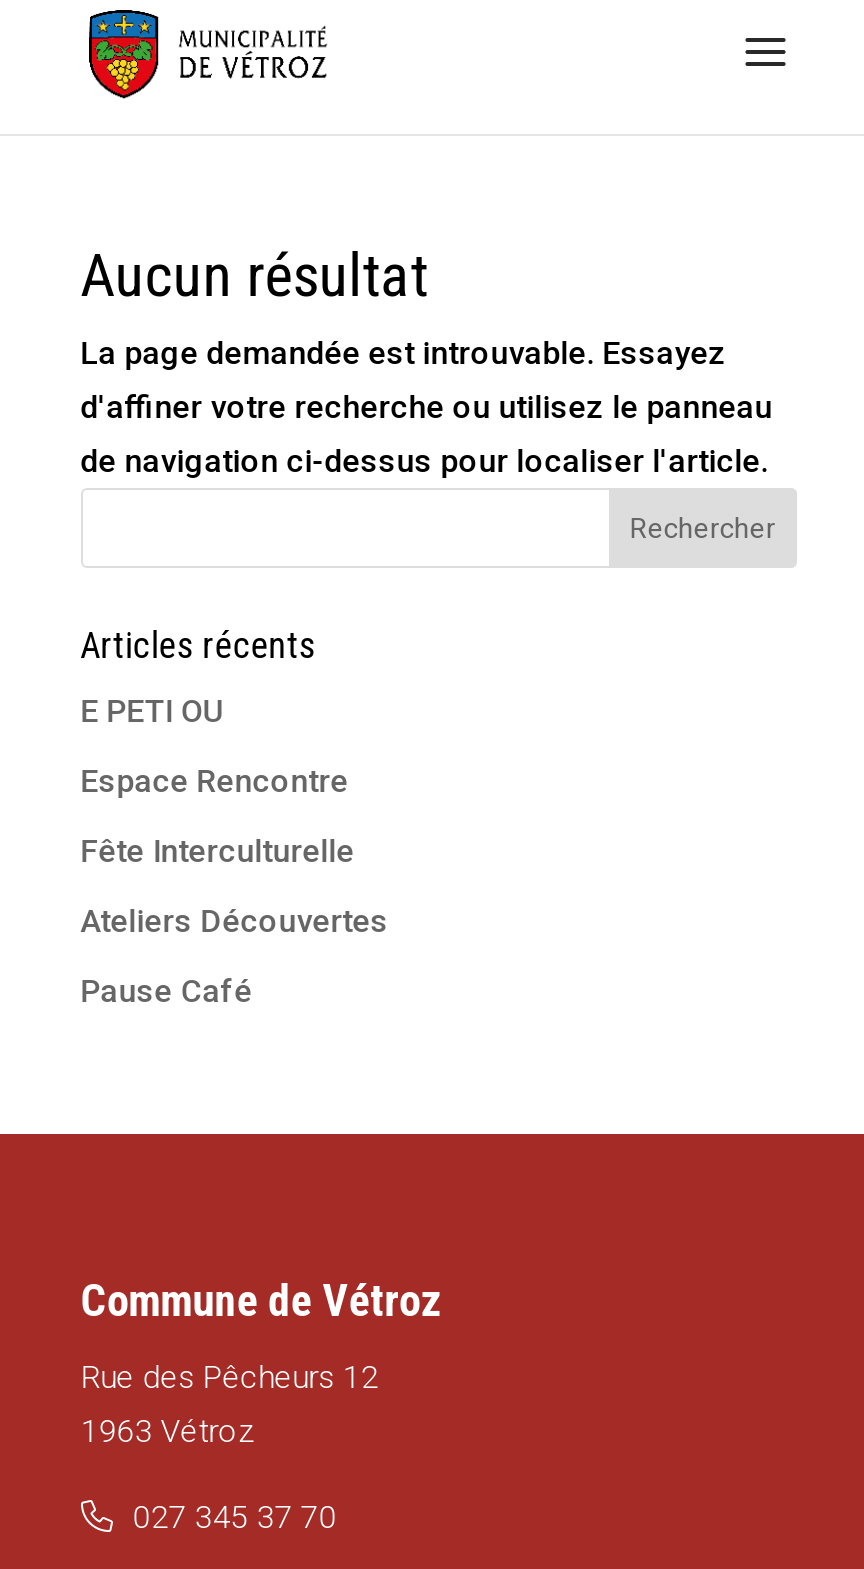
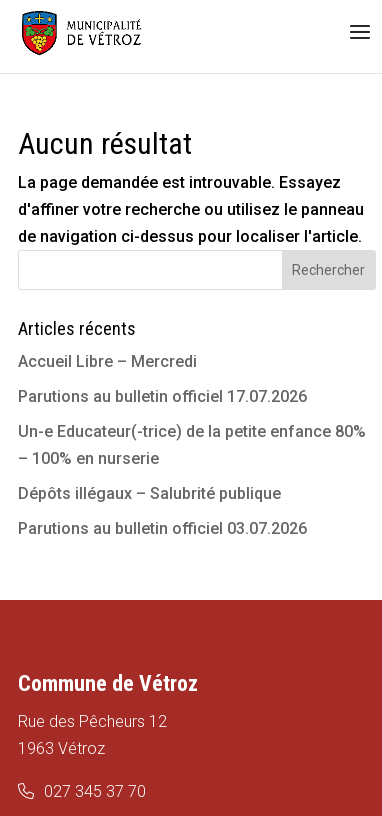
- E PETI OU
+ Accueil Libre – Mercredi

- Espace Rencontre
+ Parutions au bulletin officiel 17.07.2026

- Fête Interculturelle
+ Un-e Educateur(-trice) de la petite enfance 80%
+ – 100% en nurserie

- Ateliers Découvertes
+ Dépôts illégaux – Salubrité publique

- Pause Café
+ Parutions au bulletin officiel 03.07.2026
